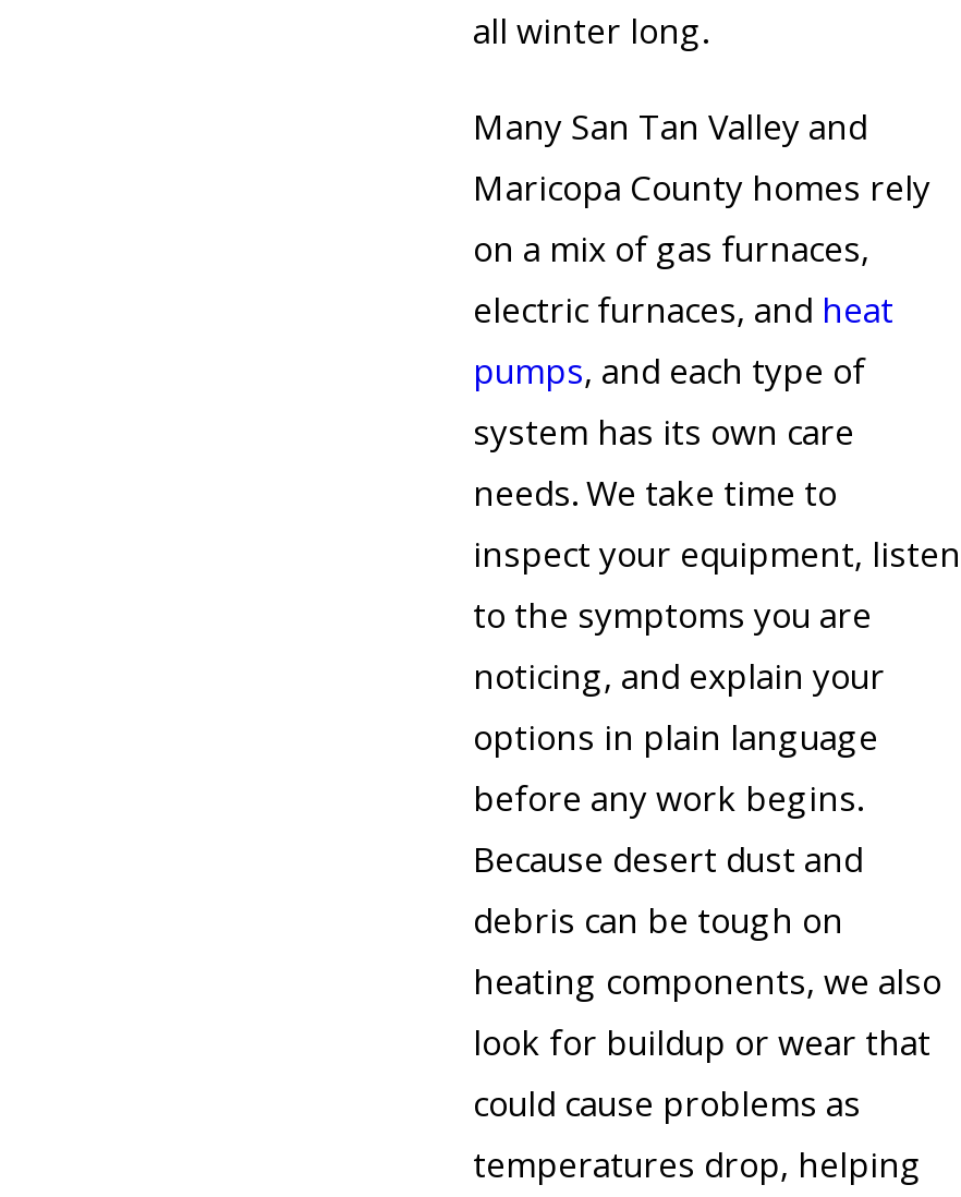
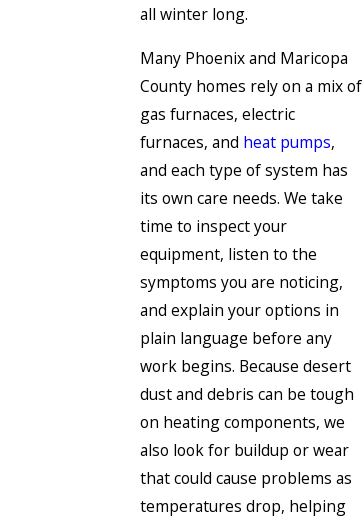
- Many San Tan Valley and
- Maricopa County homes rely
- on a mix of gas furnaces,
- electric furnaces, and heat
- pumps, and each type of
- system has its own care
- needs. We take time to
- inspect your equipment, listen
- to the symptoms you are
- noticing, and explain your
- options in plain language
- before any work begins.
- Because desert dust and
- debris can be tough on
- heating components, we also
- look for buildup or wear that
- could cause problems as
+ Many Phoenix and Maricopa
+ County homes rely on a mix of
+ gas furnaces, electric
+ furnaces, and heat pumps,
+ and each type of system has
+ its own care needs. We take
+ time to inspect your
+ equipment, listen to the
+ symptoms you are noticing,
+ and explain your options in
+ plain language before any
+ work begins. Because desert
+ dust and debris can be tough
+ on heating components, we
+ also look for buildup or wear
+ that could cause problems as
